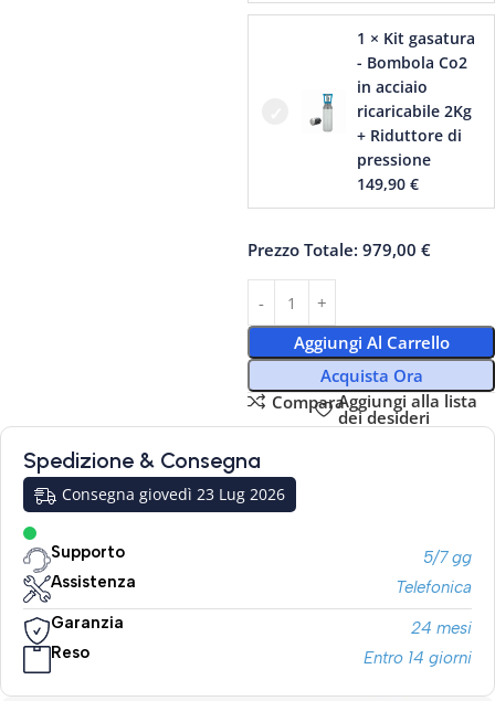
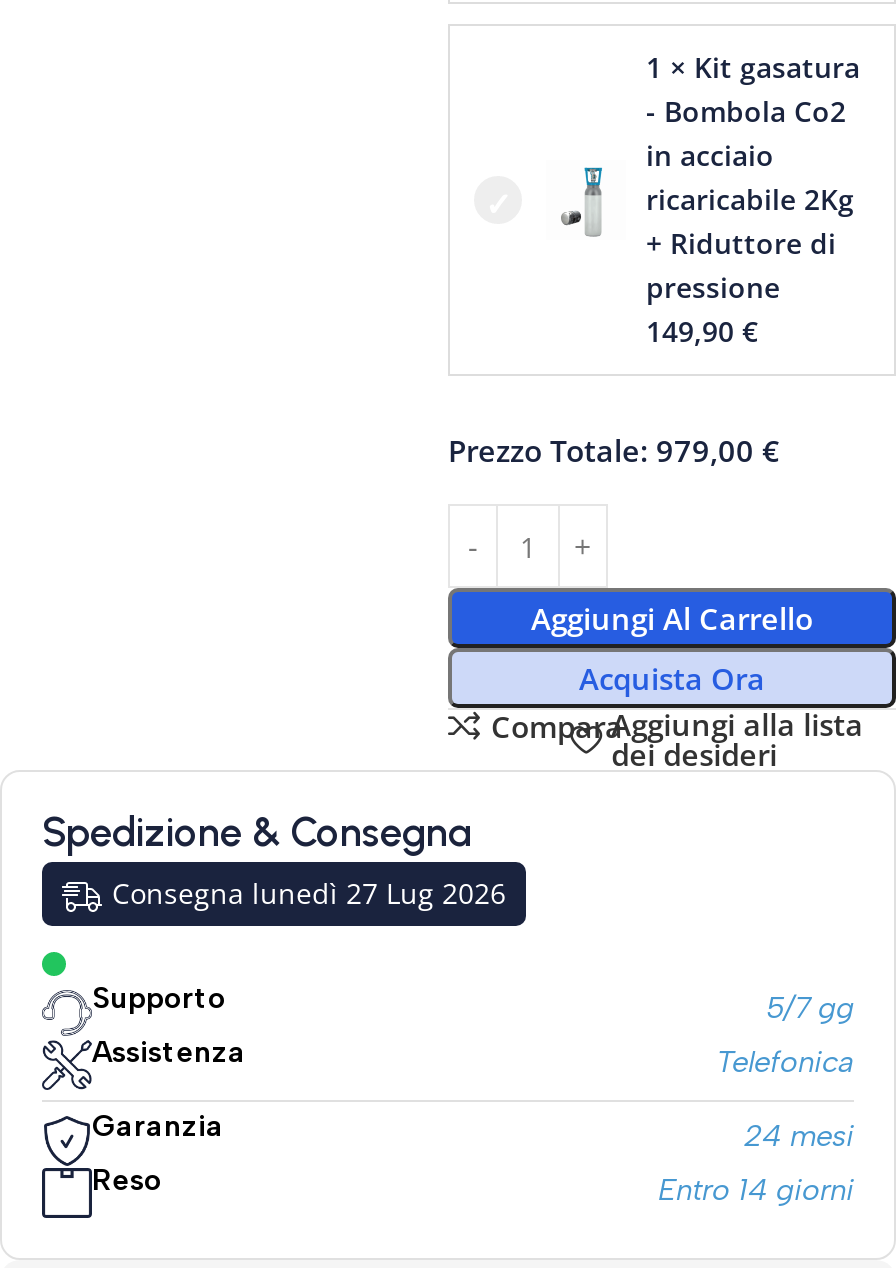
- Consegna giovedì 23 Lug 2026
+ Consegna lunedì 27 Lug 2026
